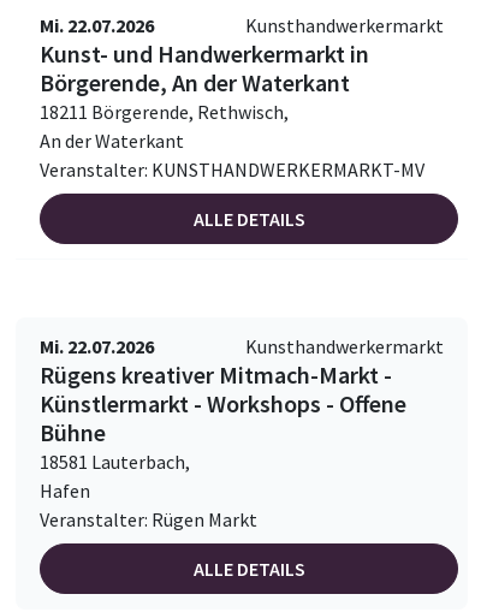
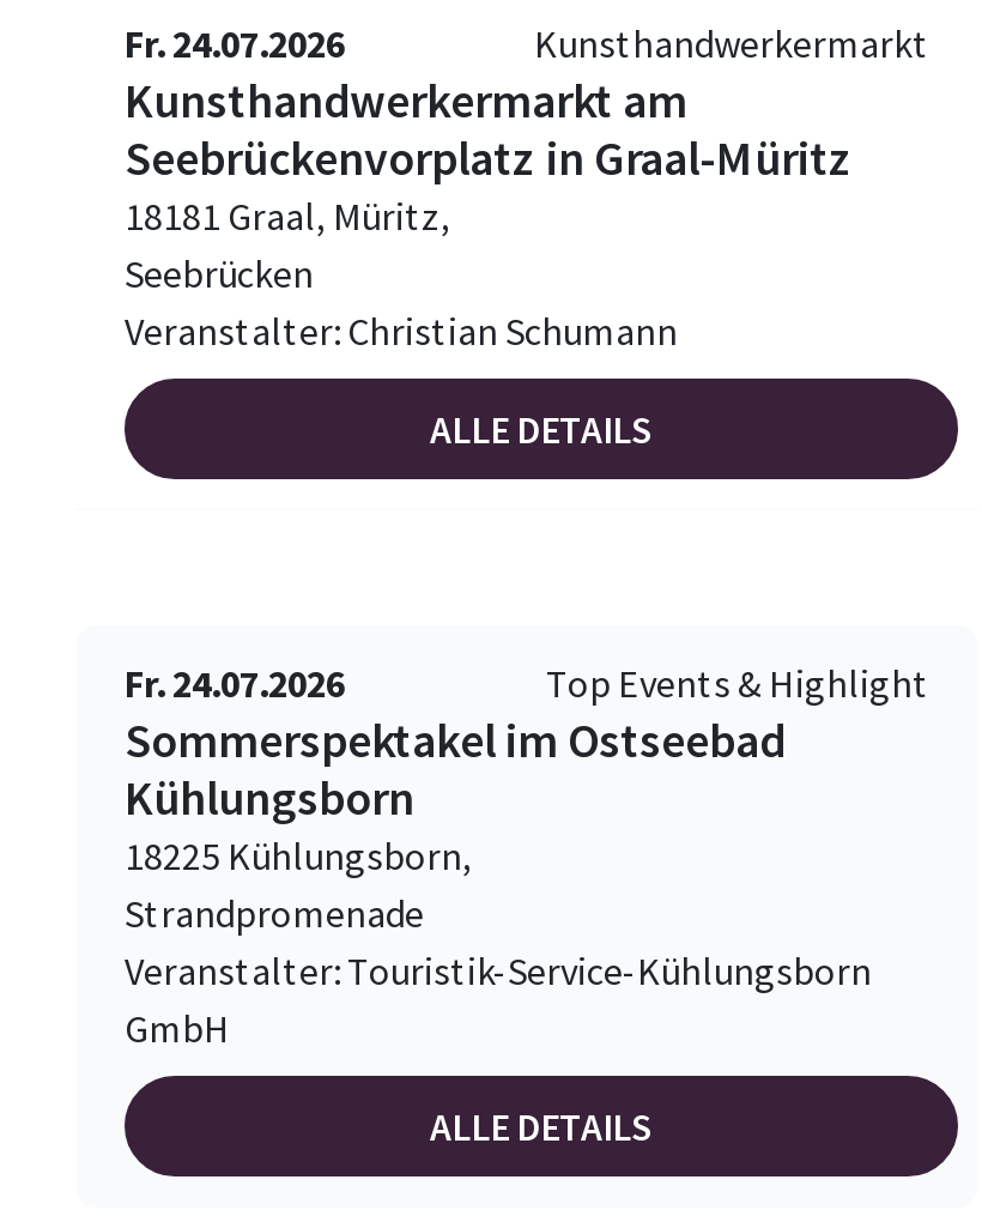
- Mi. 22.07.2026
+ Fr. 24.07.2026

- Kunst- und Handwerkermarkt in
- Börgerende, An der Waterkant
- 18211 Börgerende, Rethwisch,
- An der Waterkant
- Veranstalter: KUNSTHANDWERKERMARKT-MV
+ Kunsthandwerkermarkt am
+ Seebrückenvorplatz in Graal-Müritz
+ 18181 Graal, Müritz,
+ Seebrücken
+ Veranstalter: Christian Schumann

- Mi. 22.07.2026
- Kunsthandwerkermarkt
- Rügens kreativer Mitmach-Markt -
- Künstlermarkt - Workshops - Offene
- Bühne
- 18581 Lauterbach,
- Hafen
- Veranstalter: Rügen Markt
+ Fr. 24.07.2026
+ Top Events & Highlight
+ Sommerspektakel im Ostseebad
+ Kühlungsborn
+ 18225 Kühlungsborn,
+ Strandpromenade
+ Veranstalter: Touristik-Service-Kühlungsborn
+ GmbH
